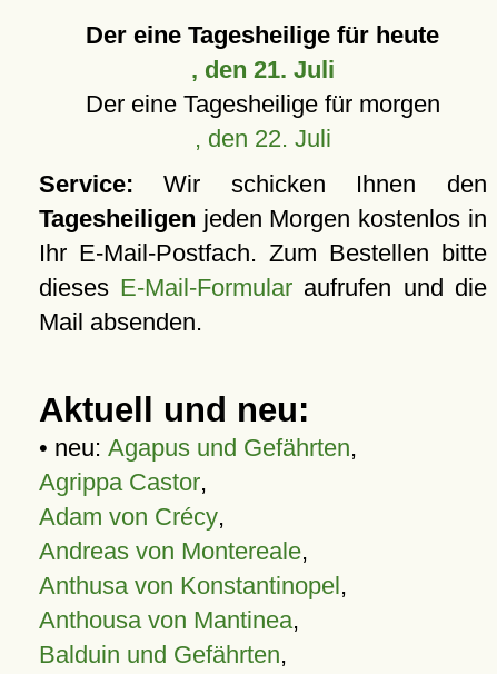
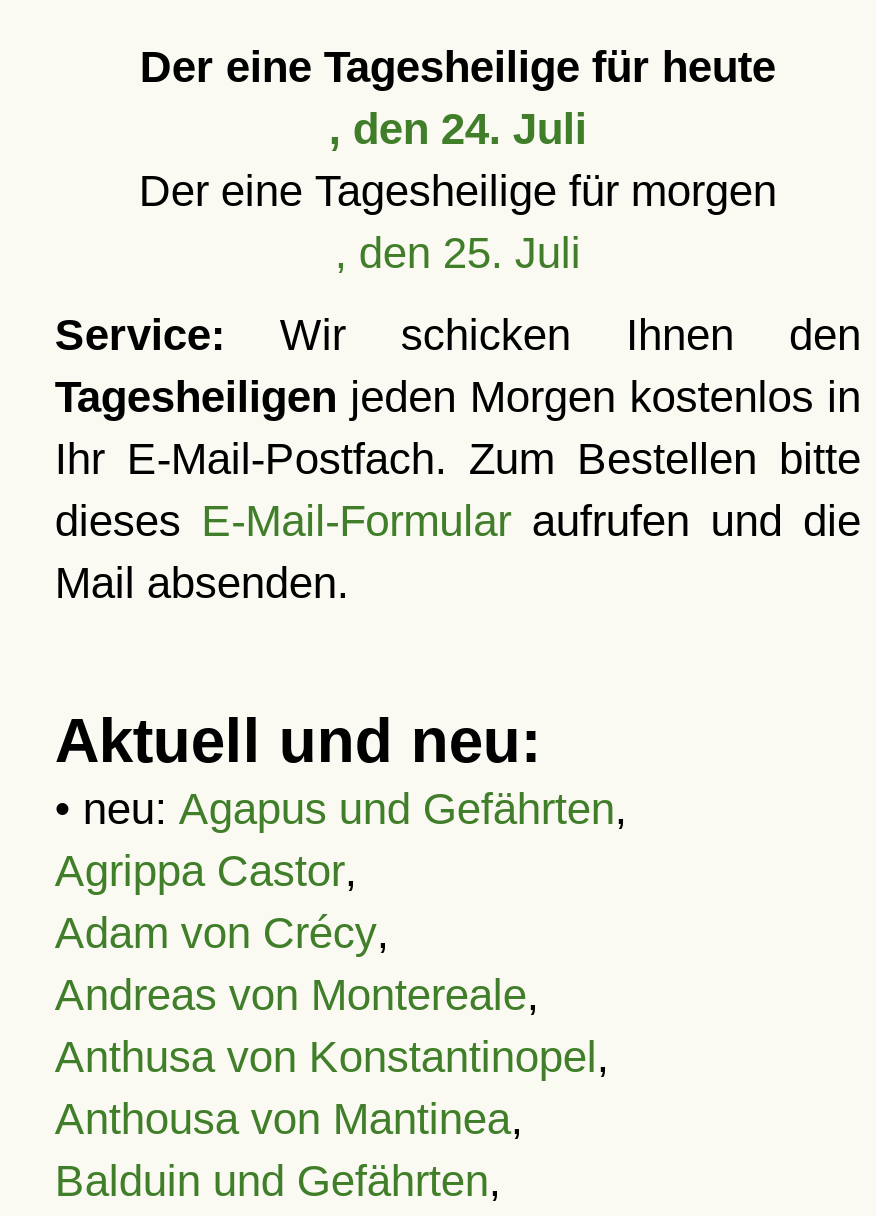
- , den 21. Juli
+ , den 24. Juli

- , den 22. Juli
+ , den 25. Juli
